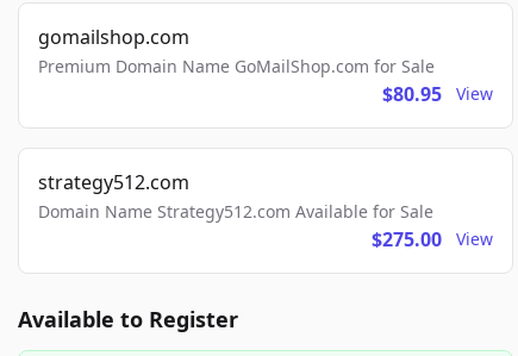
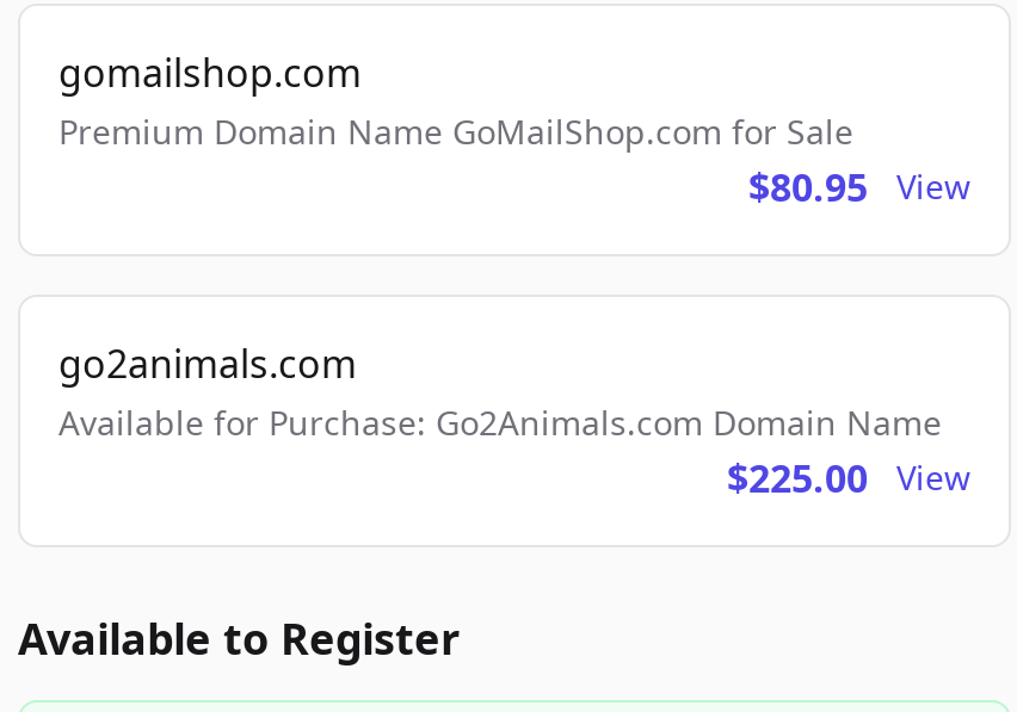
- strategy512.com
- Domain Name Strategy512.com Available for Sale
- $275.00
+ go2animals.com
+ Available for Purchase: Go2Animals.com Domain Name
+ $225.00
